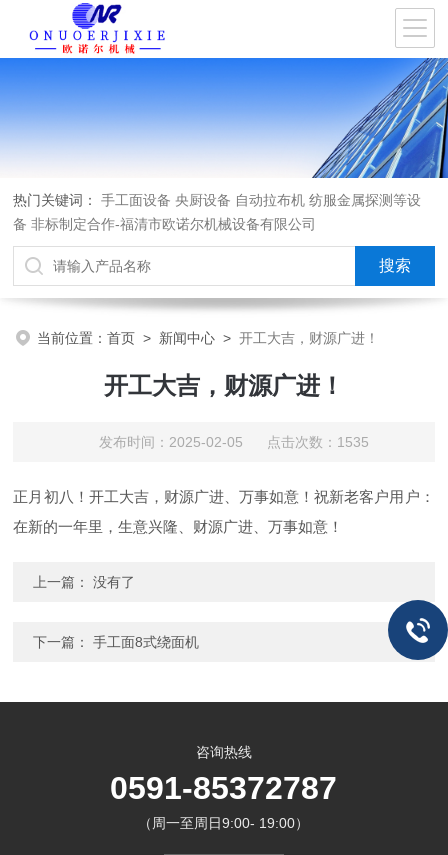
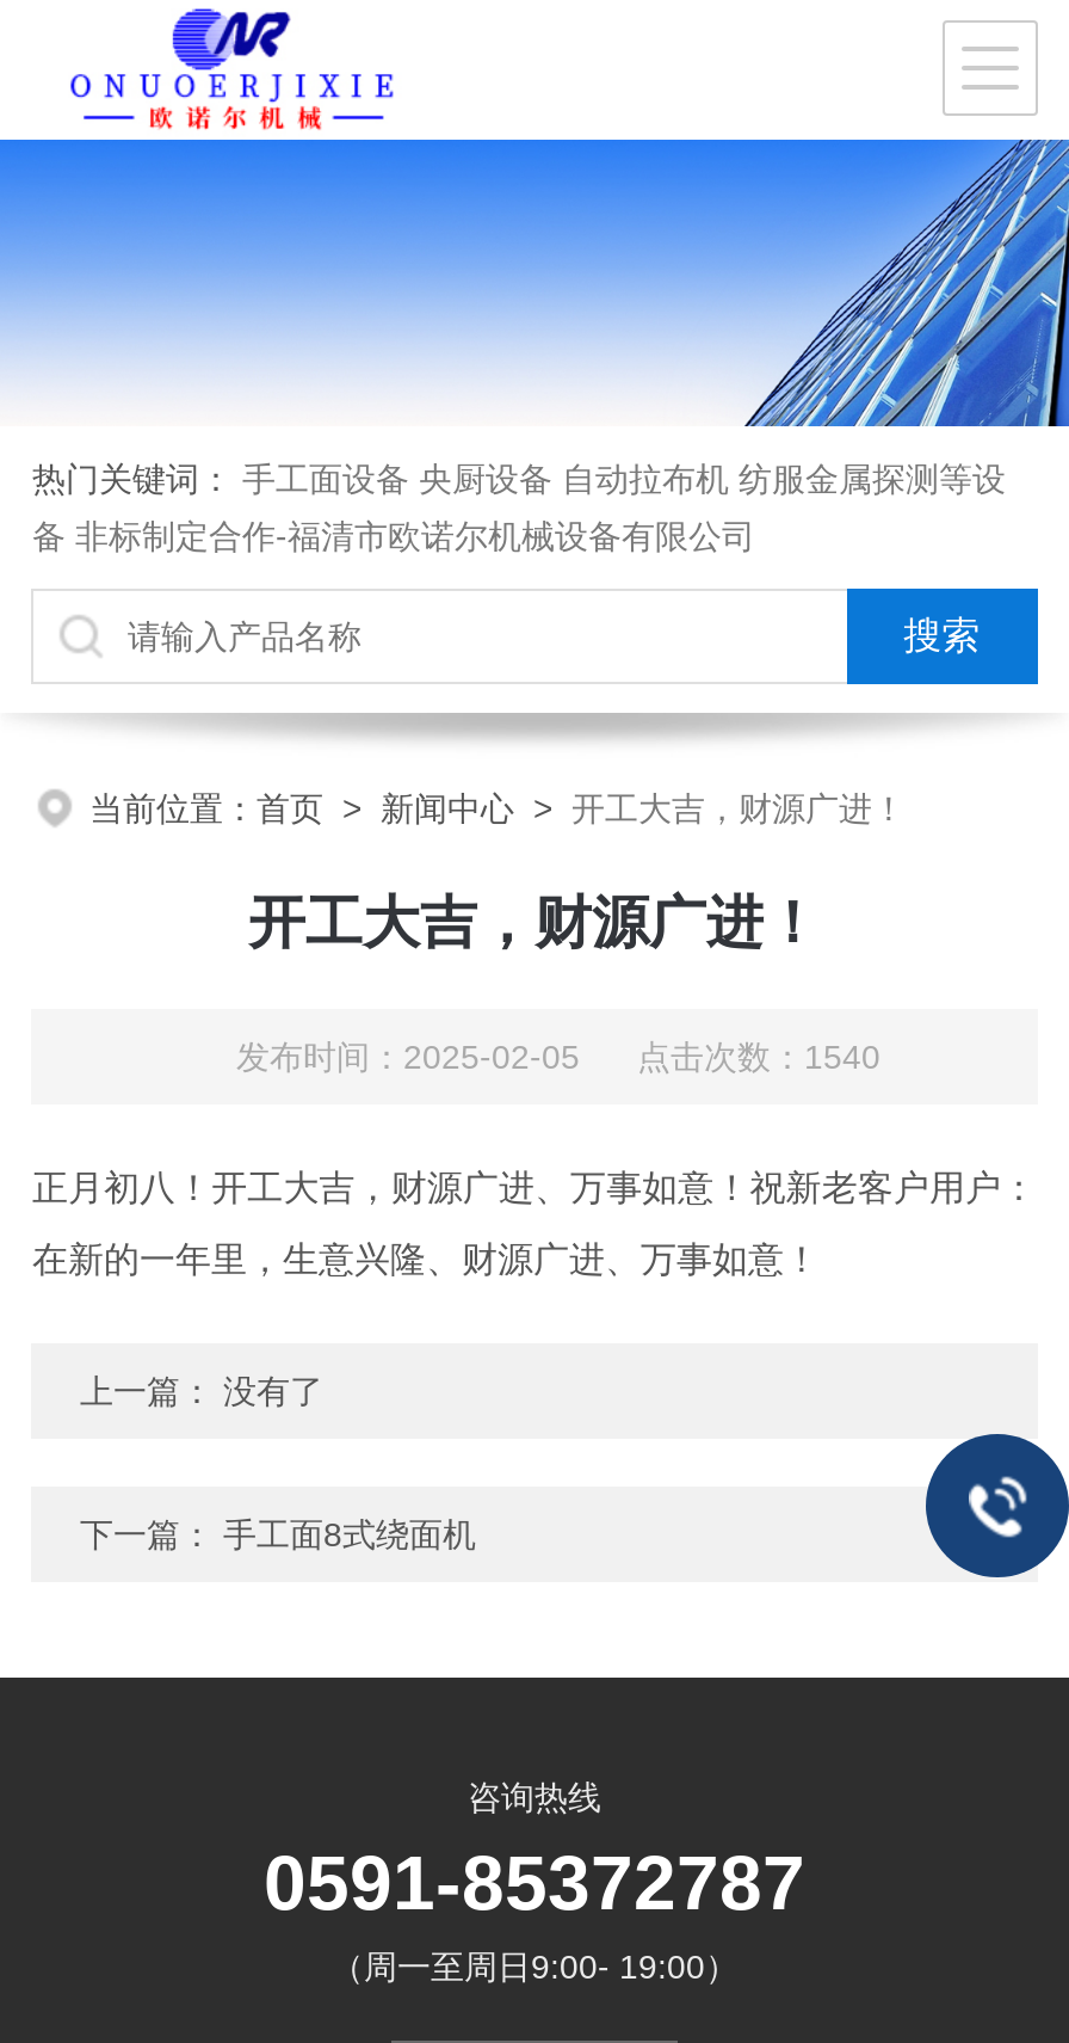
- 发布时间：2025-02-05 点击次数：1535
+ 发布时间：2025-02-05 点击次数：1540
